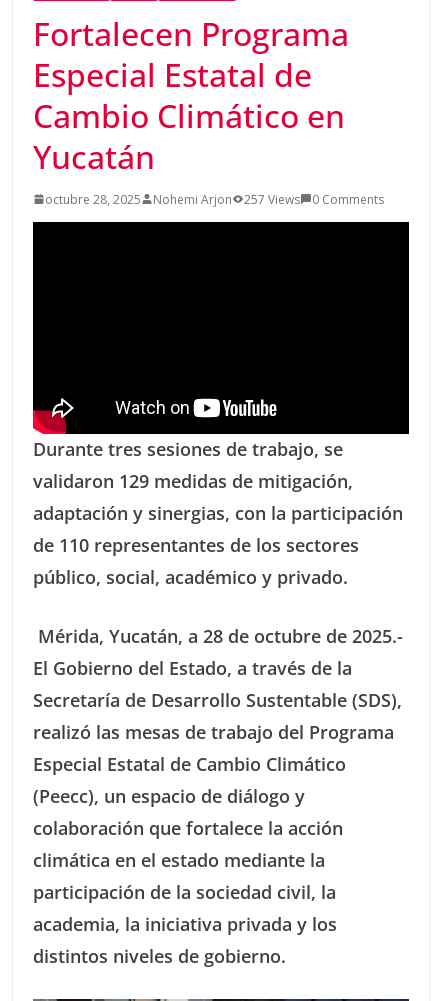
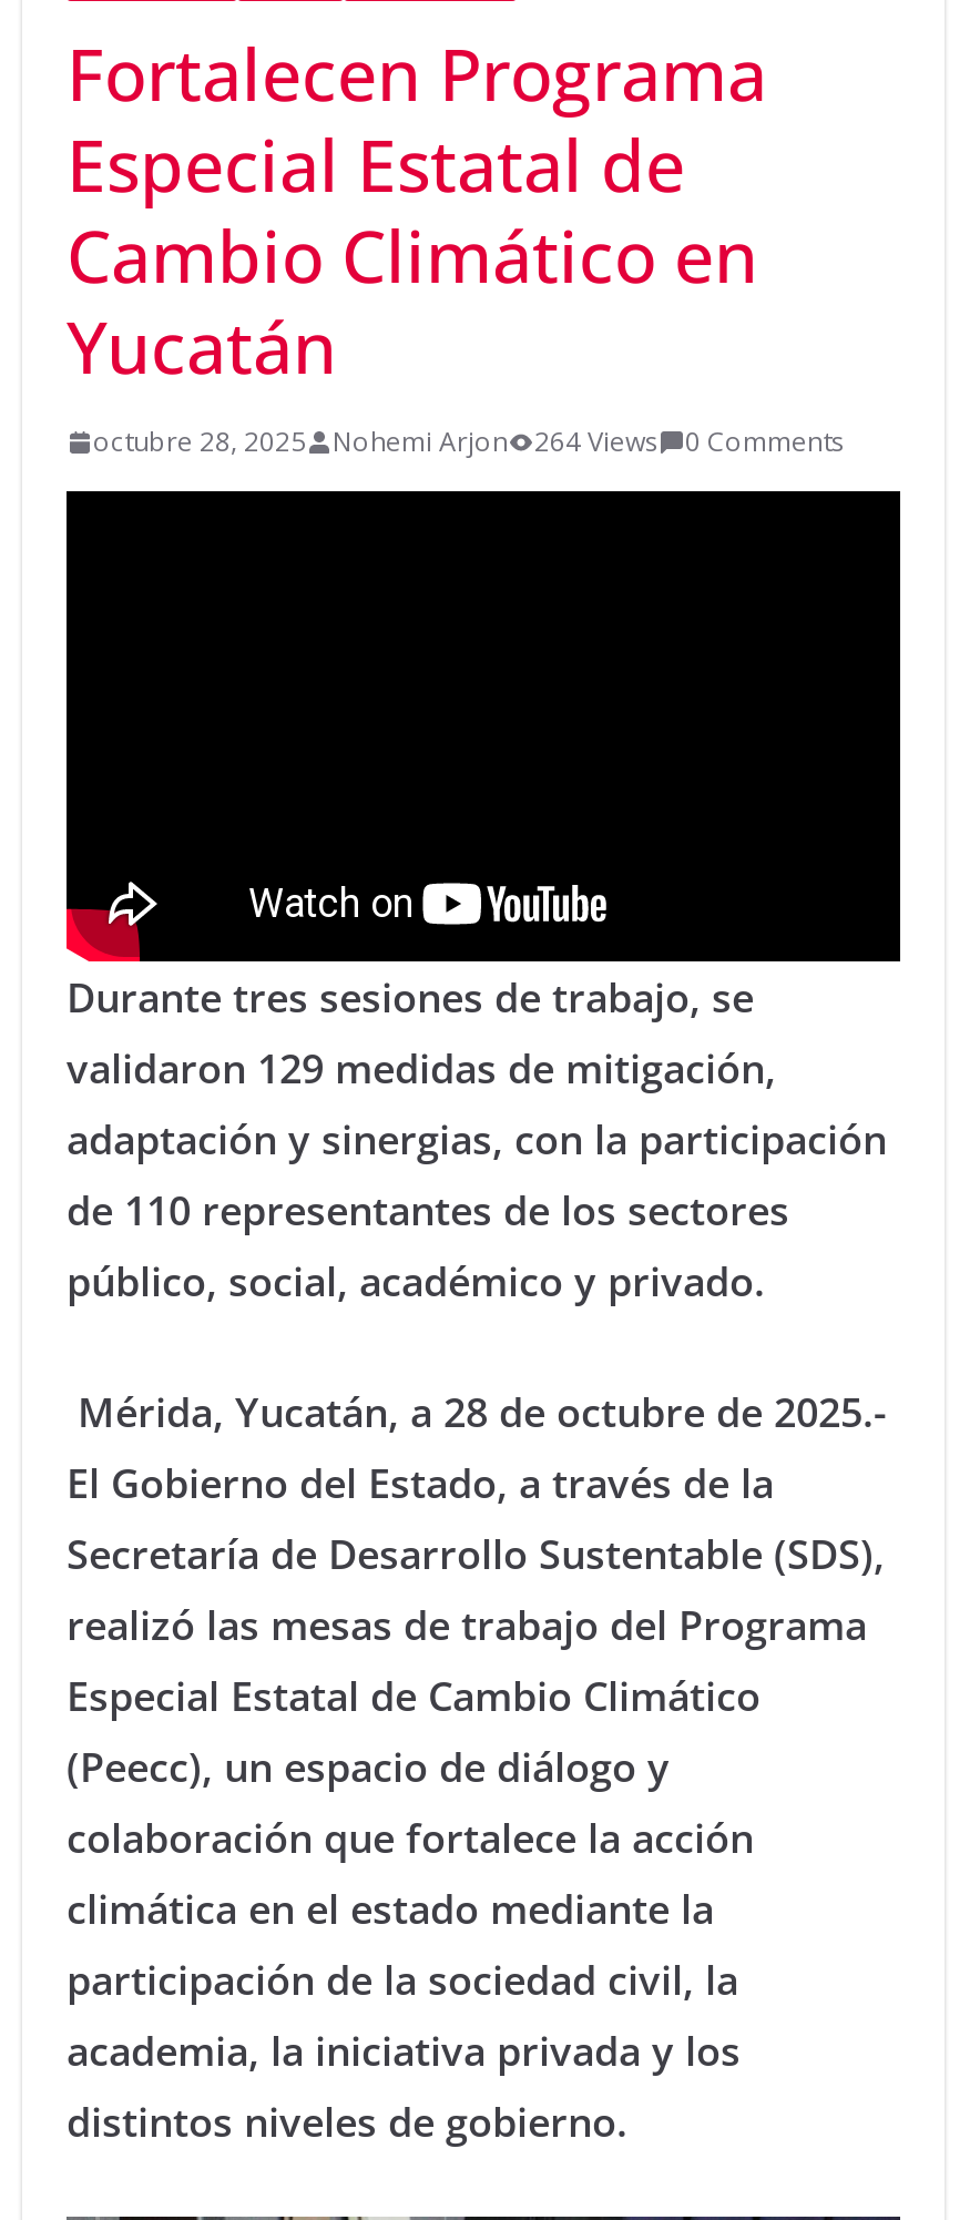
- octubre 28, 2025 Nohemi Arjon 257 Views 0 Comments
+ octubre 28, 2025 Nohemi Arjon 264 Views 0 Comments
